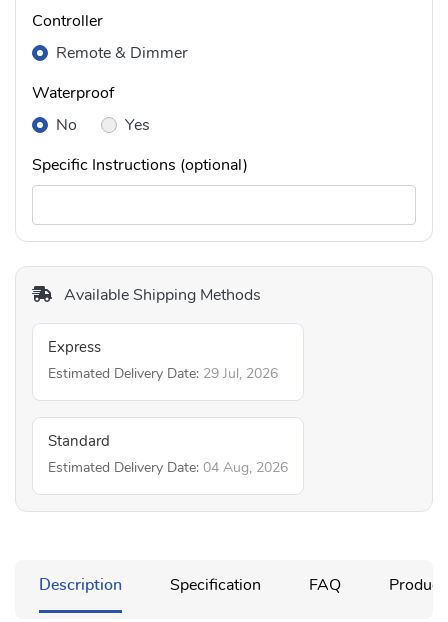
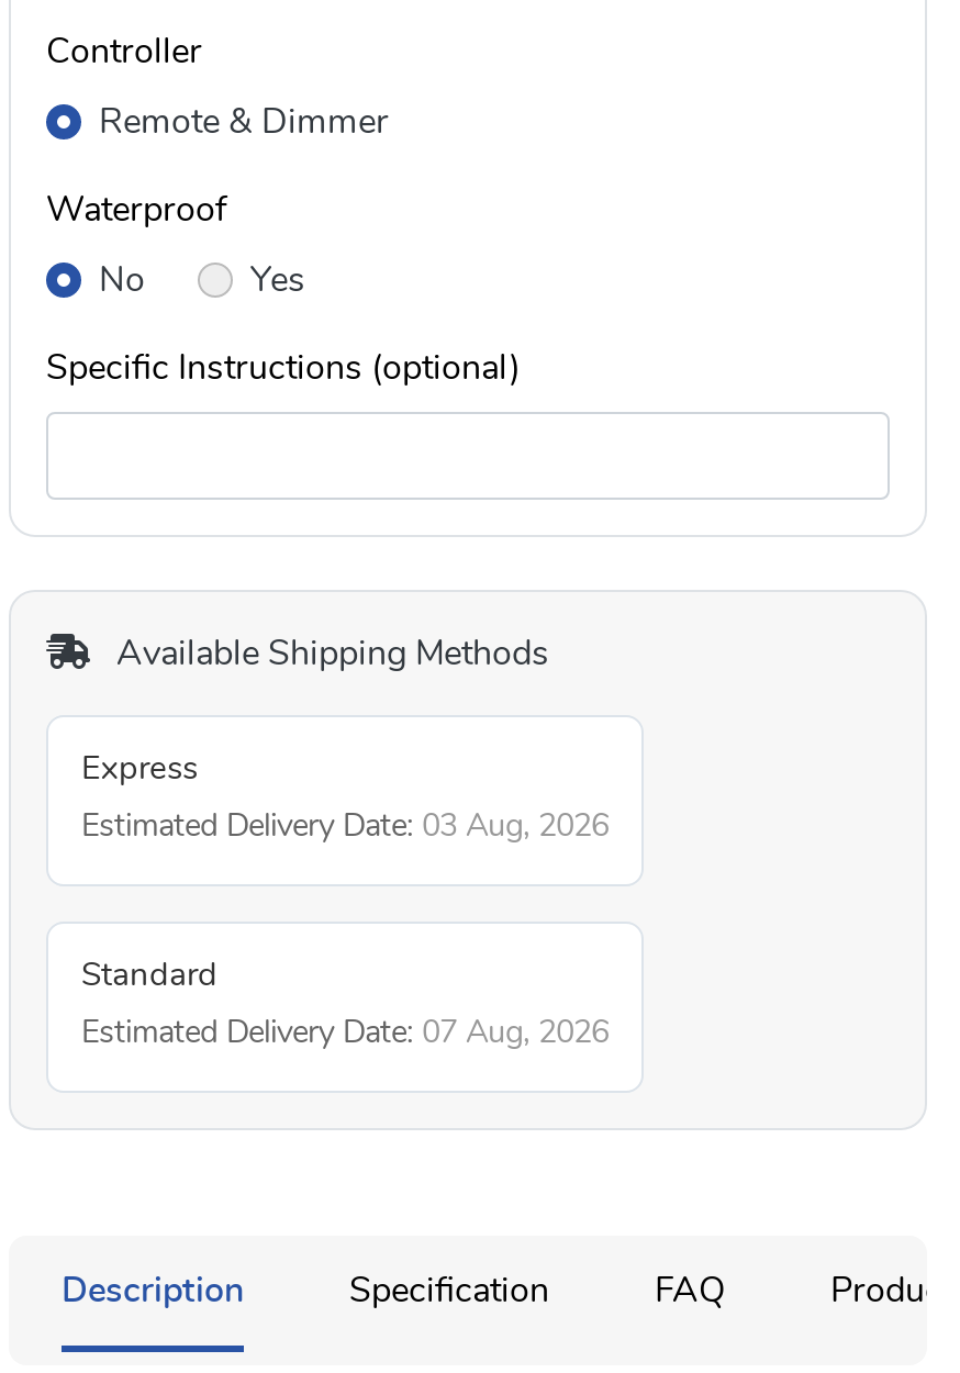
- Estimated Delivery Date: 29 Jul, 2026
+ Estimated Delivery Date: 03 Aug, 2026

- Estimated Delivery Date: 04 Aug, 2026
+ Estimated Delivery Date: 07 Aug, 2026
